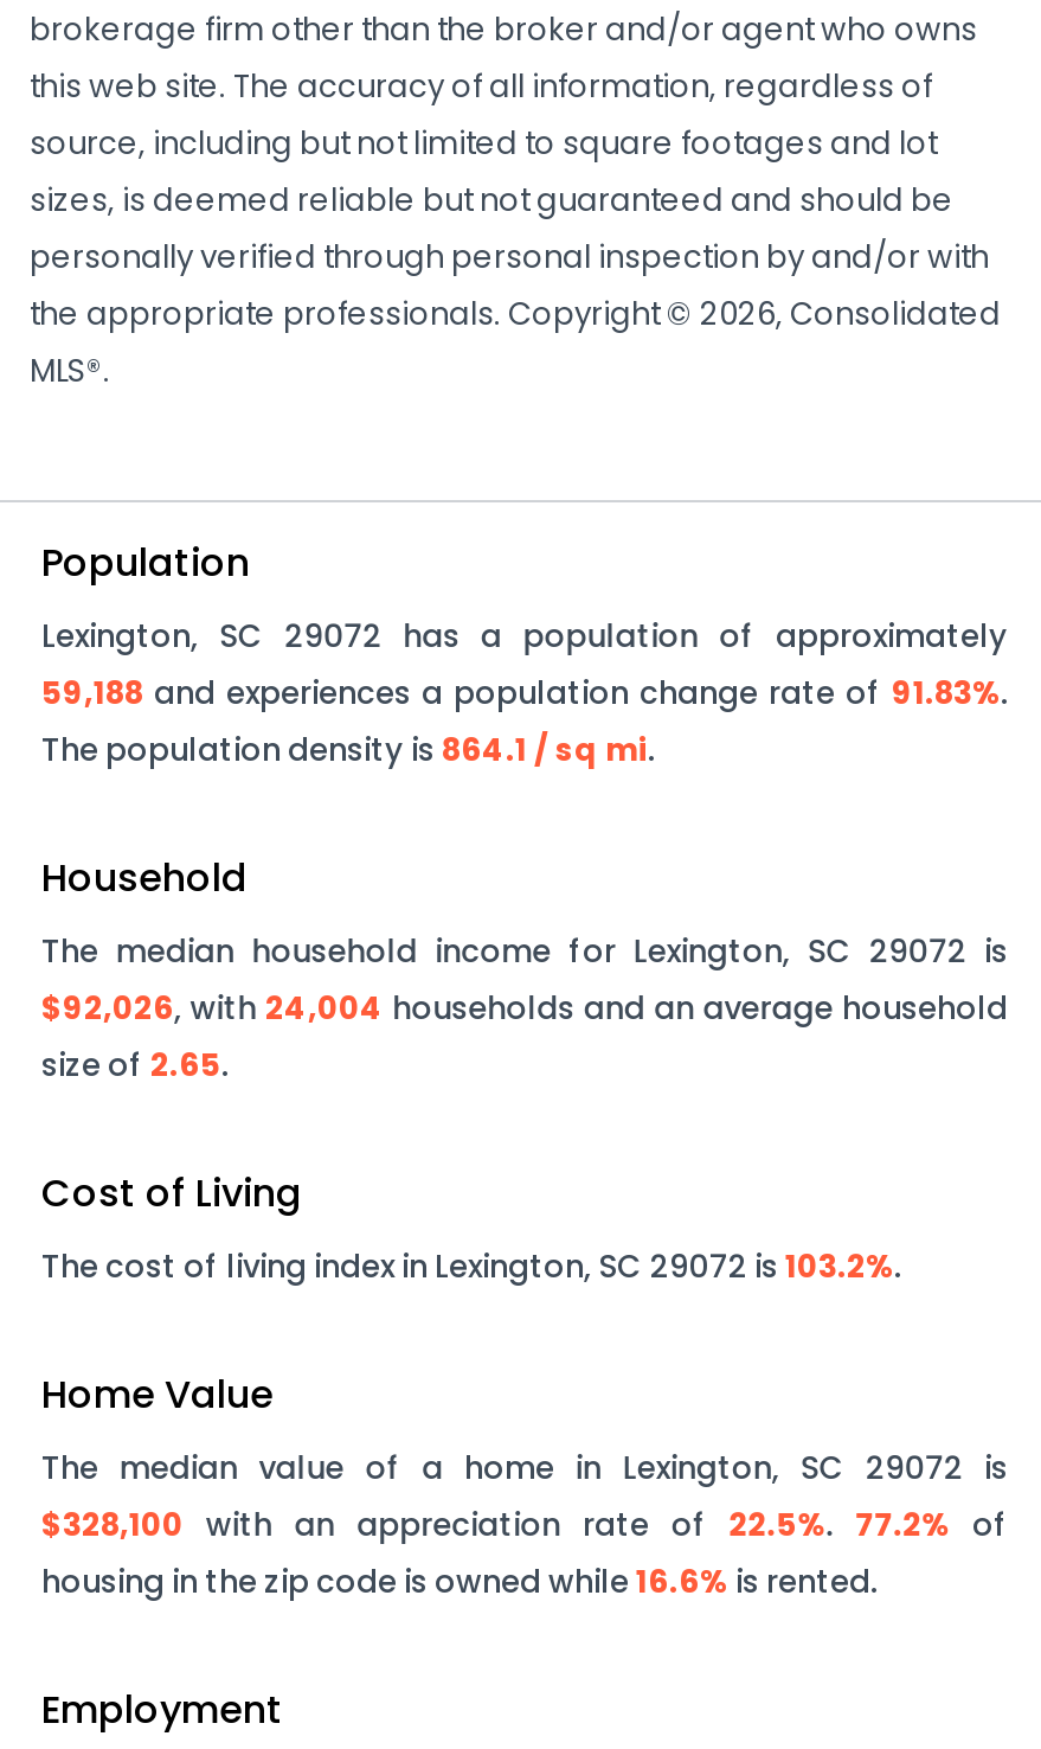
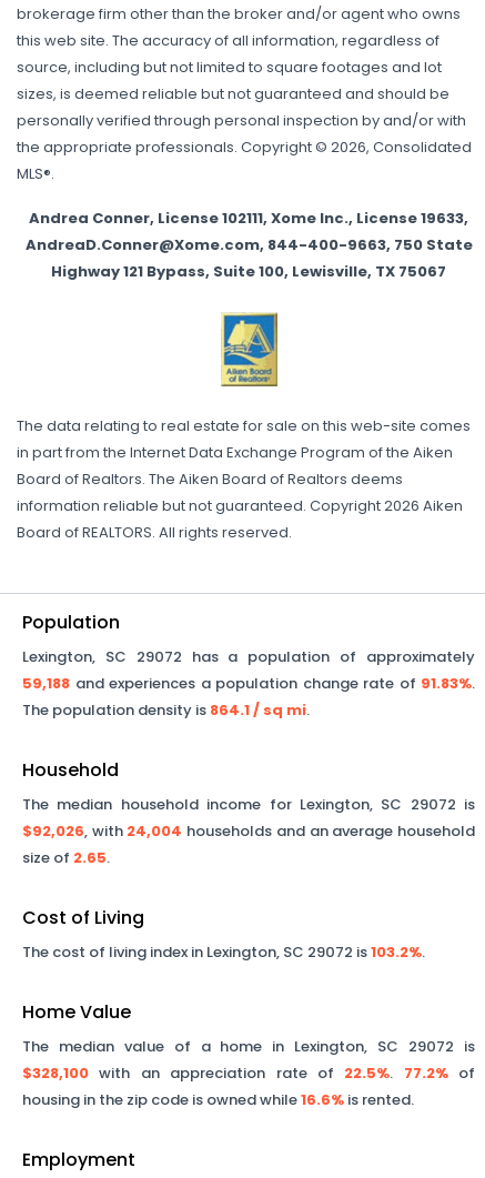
+ [image]
+ The data relating to real estate for sale on this web-site comes
+ in part from the Internet Data Exchange Program of the Aiken
+ Board of Realtors. The Aiken Board of Realtors deems
+ information reliable but not guaranteed. Copyright 2026 Aiken
+ Board of REALTORS. All rights reserved.

+ Andrea Conner, License 102111, Xome Inc., License 19633,
+ AndreaD.Conner@Xome.com, 844-400-9663, 750 State
+ Highway 121 Bypass, Suite 100, Lewisville, TX 75067
